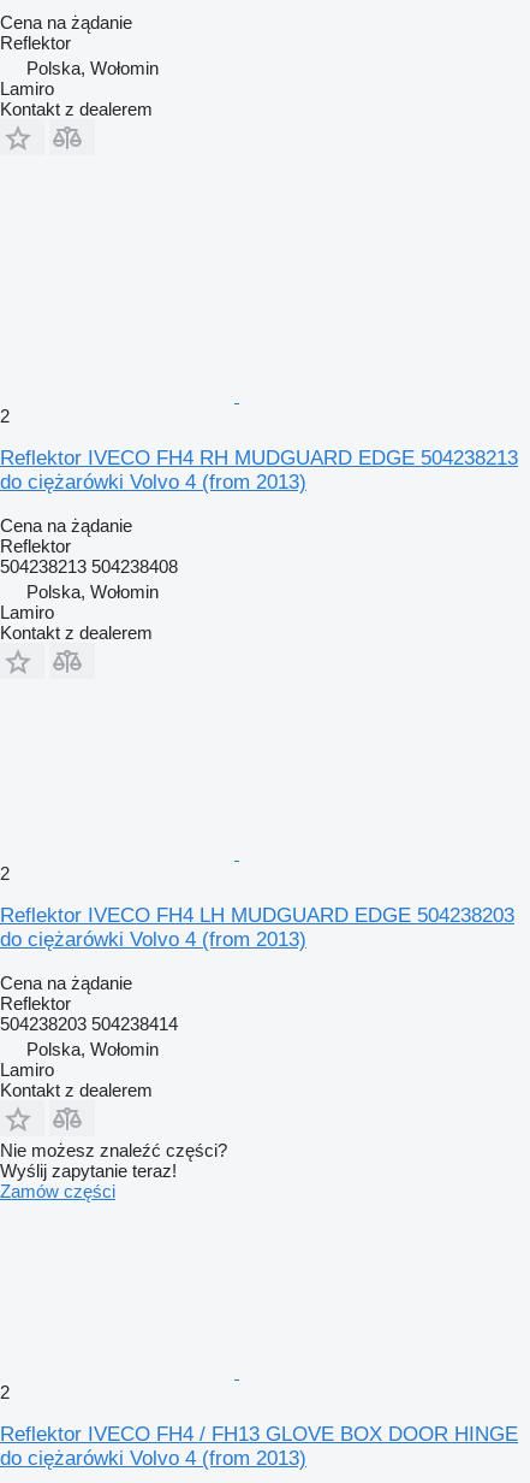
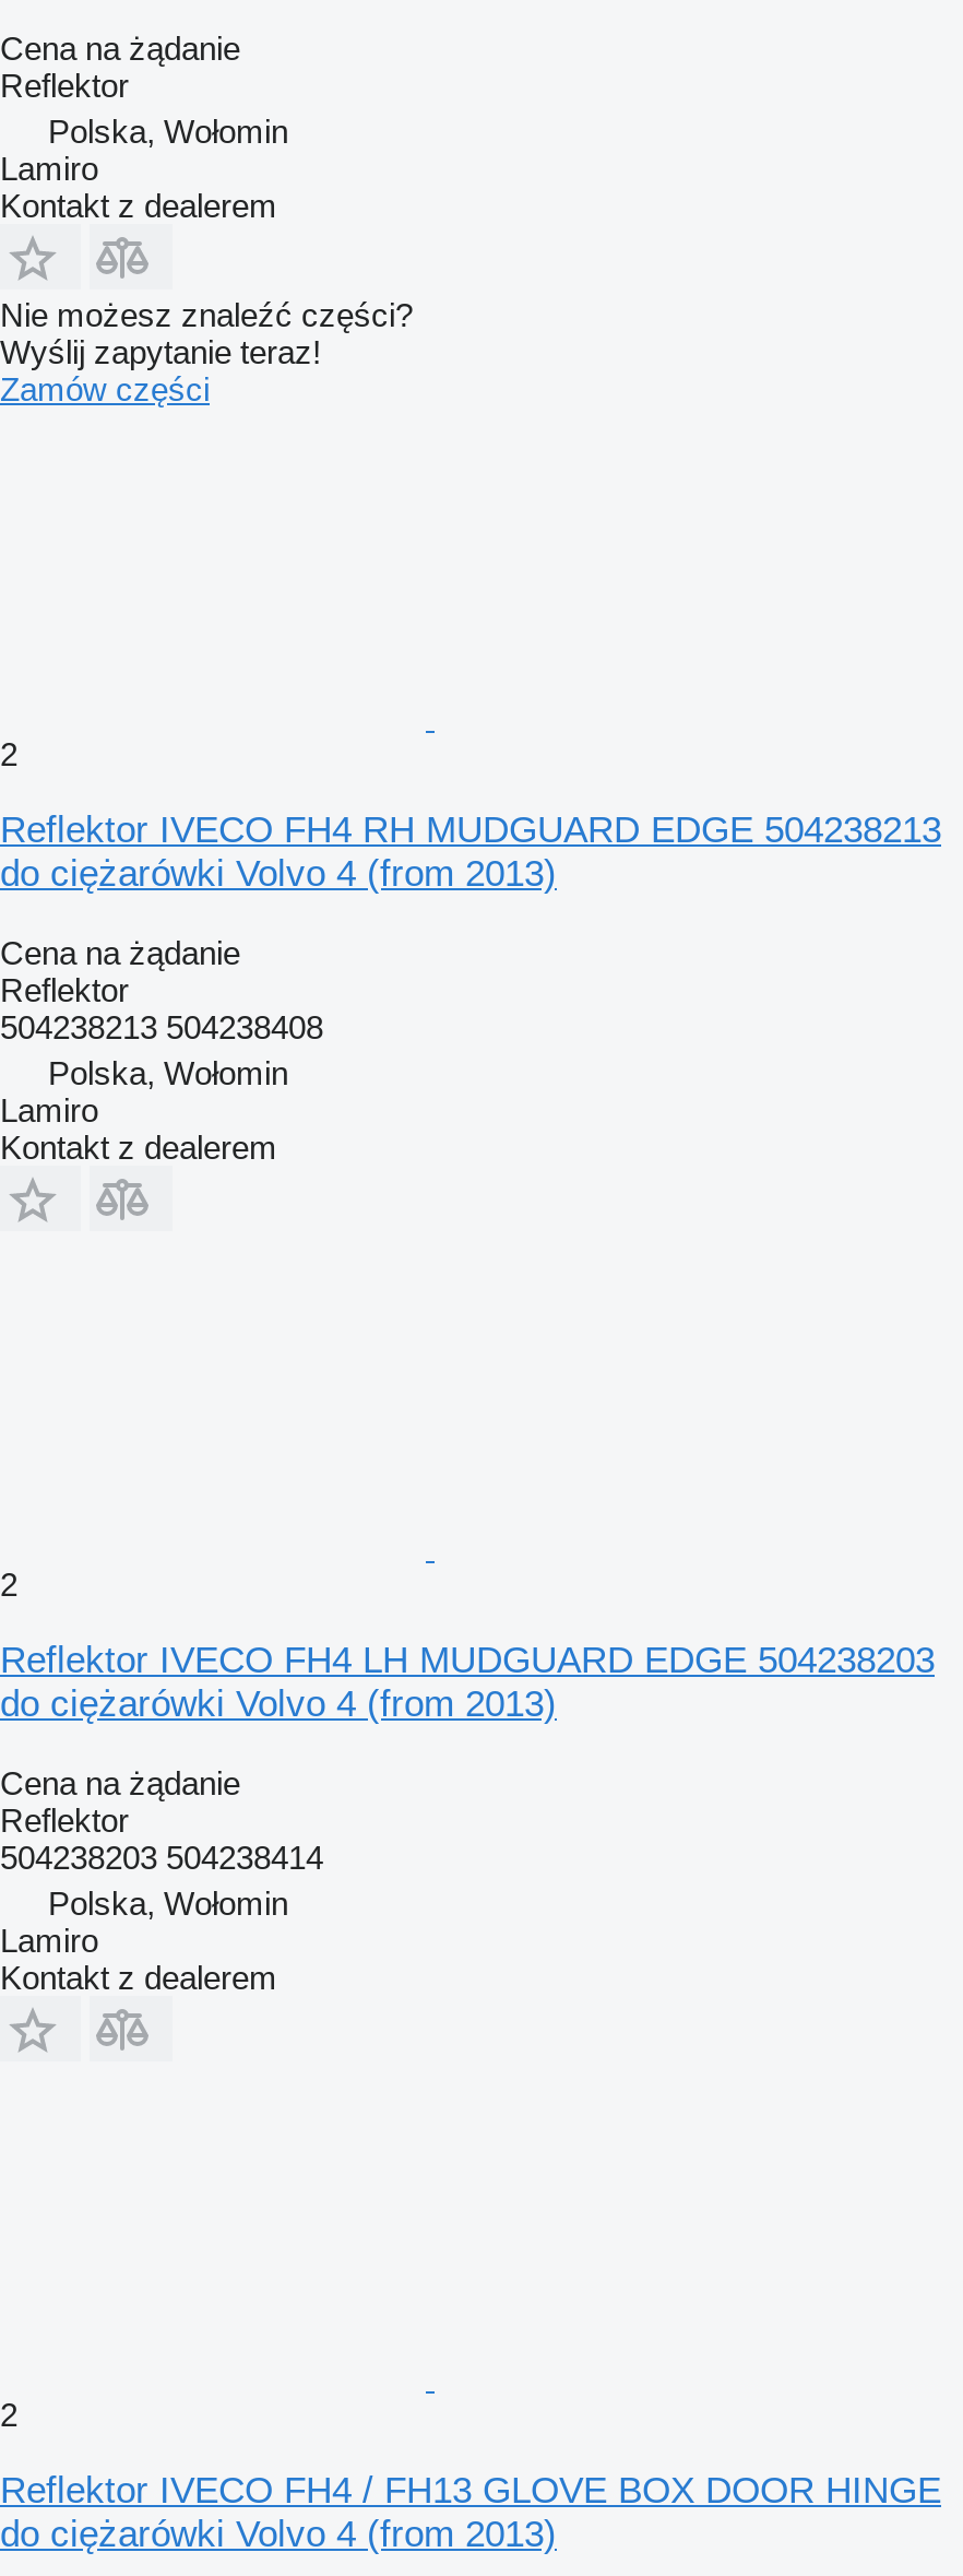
moved up: Nie możesz znaleźć części? | Wyślij zapytanie teraz! | Zamów części
